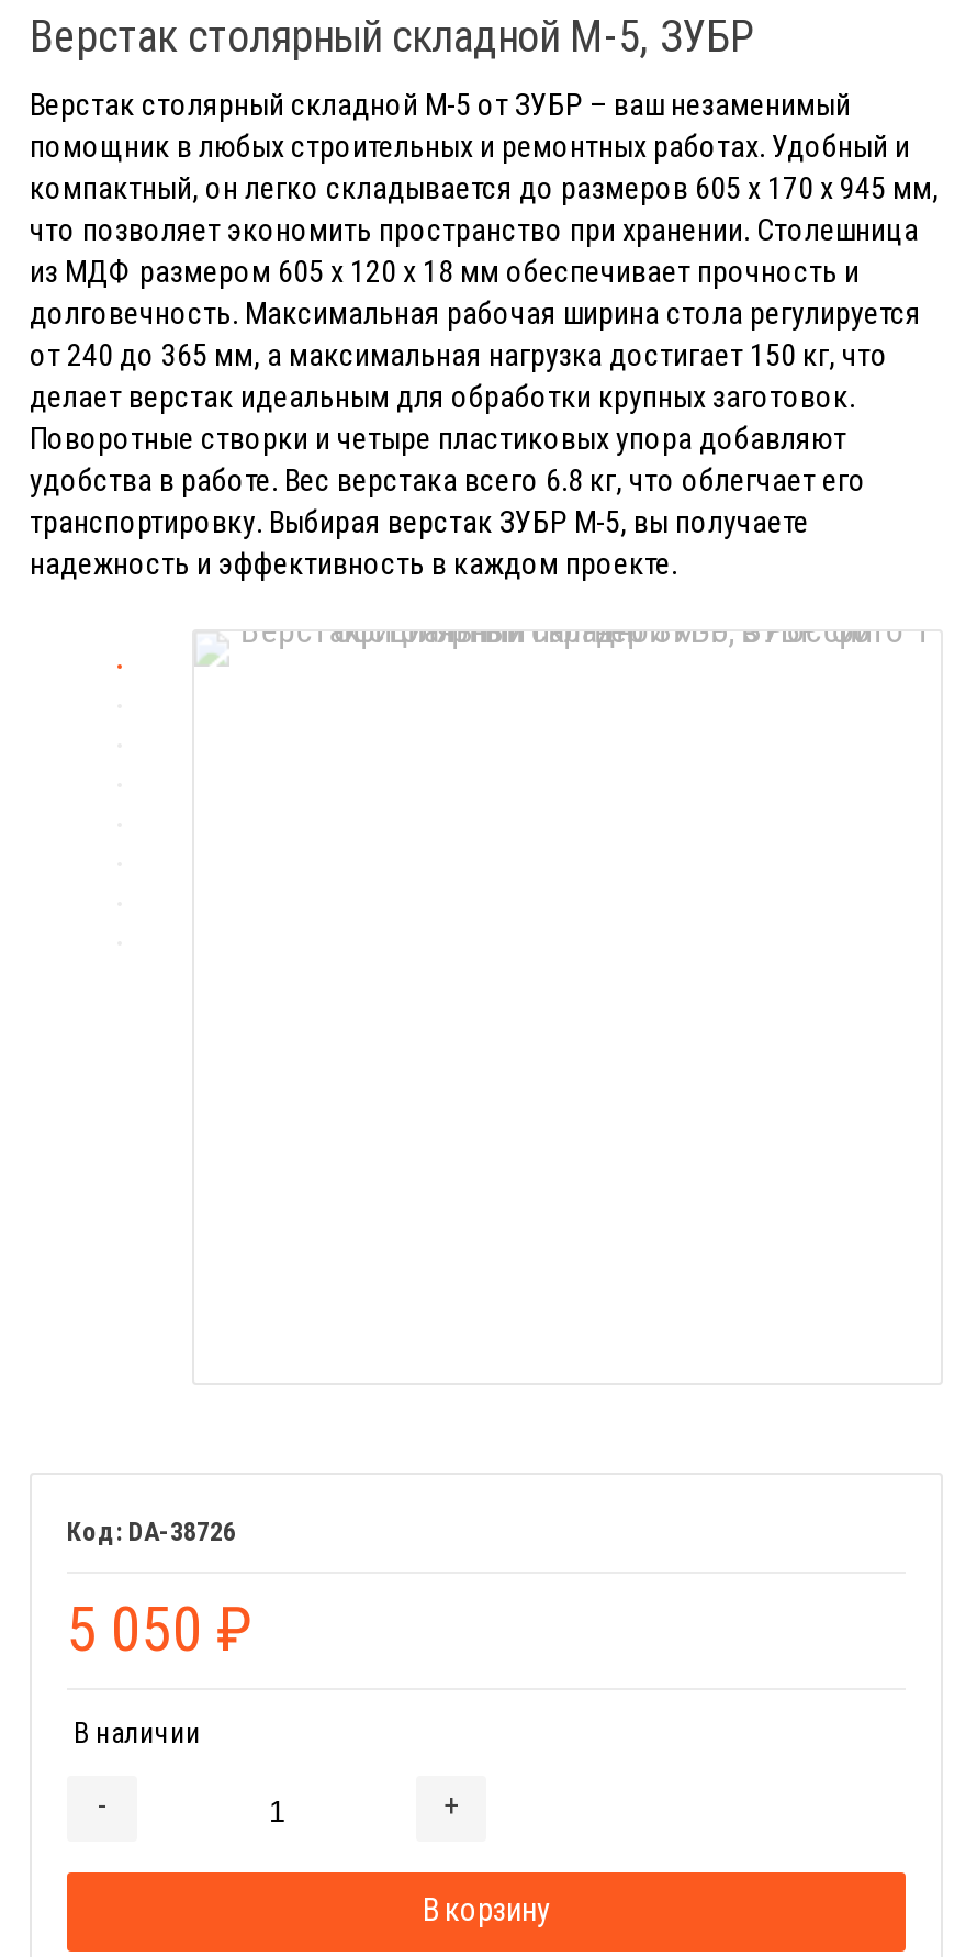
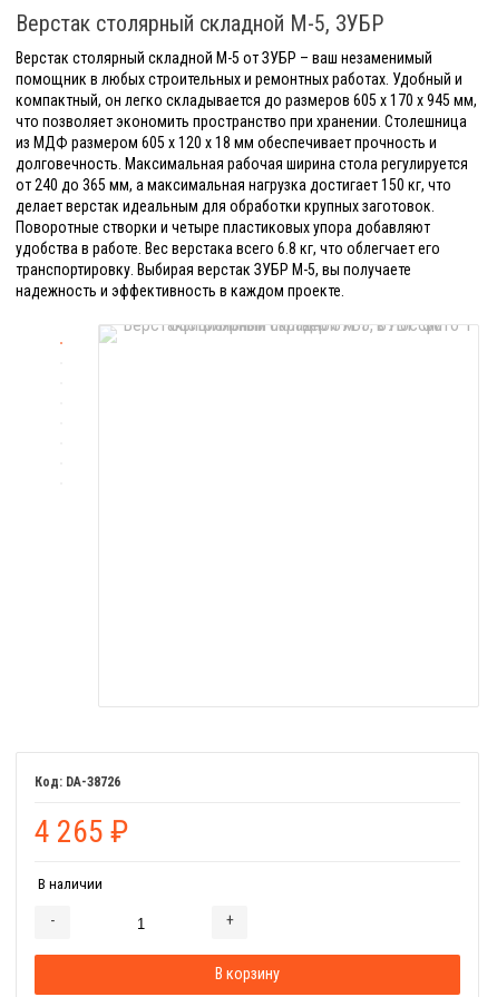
- 5 050 ₽
+ 4 265 ₽
